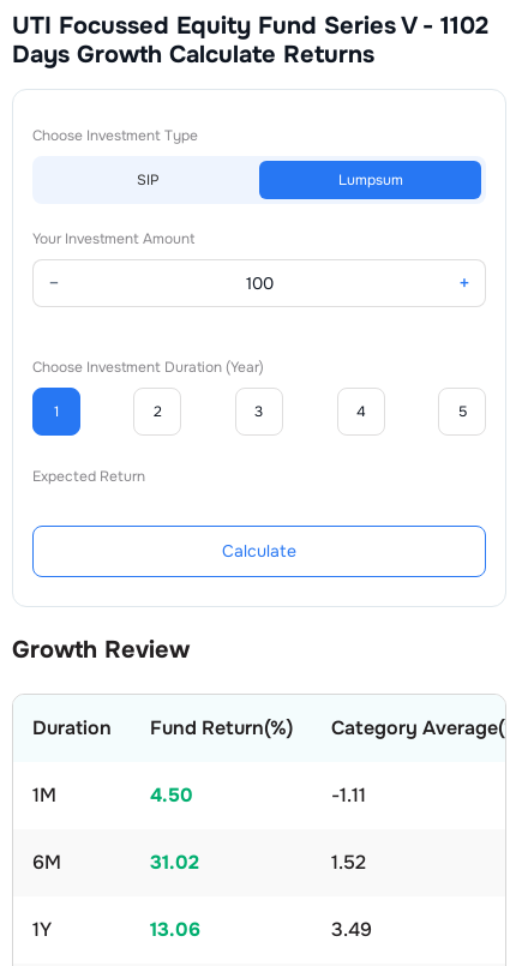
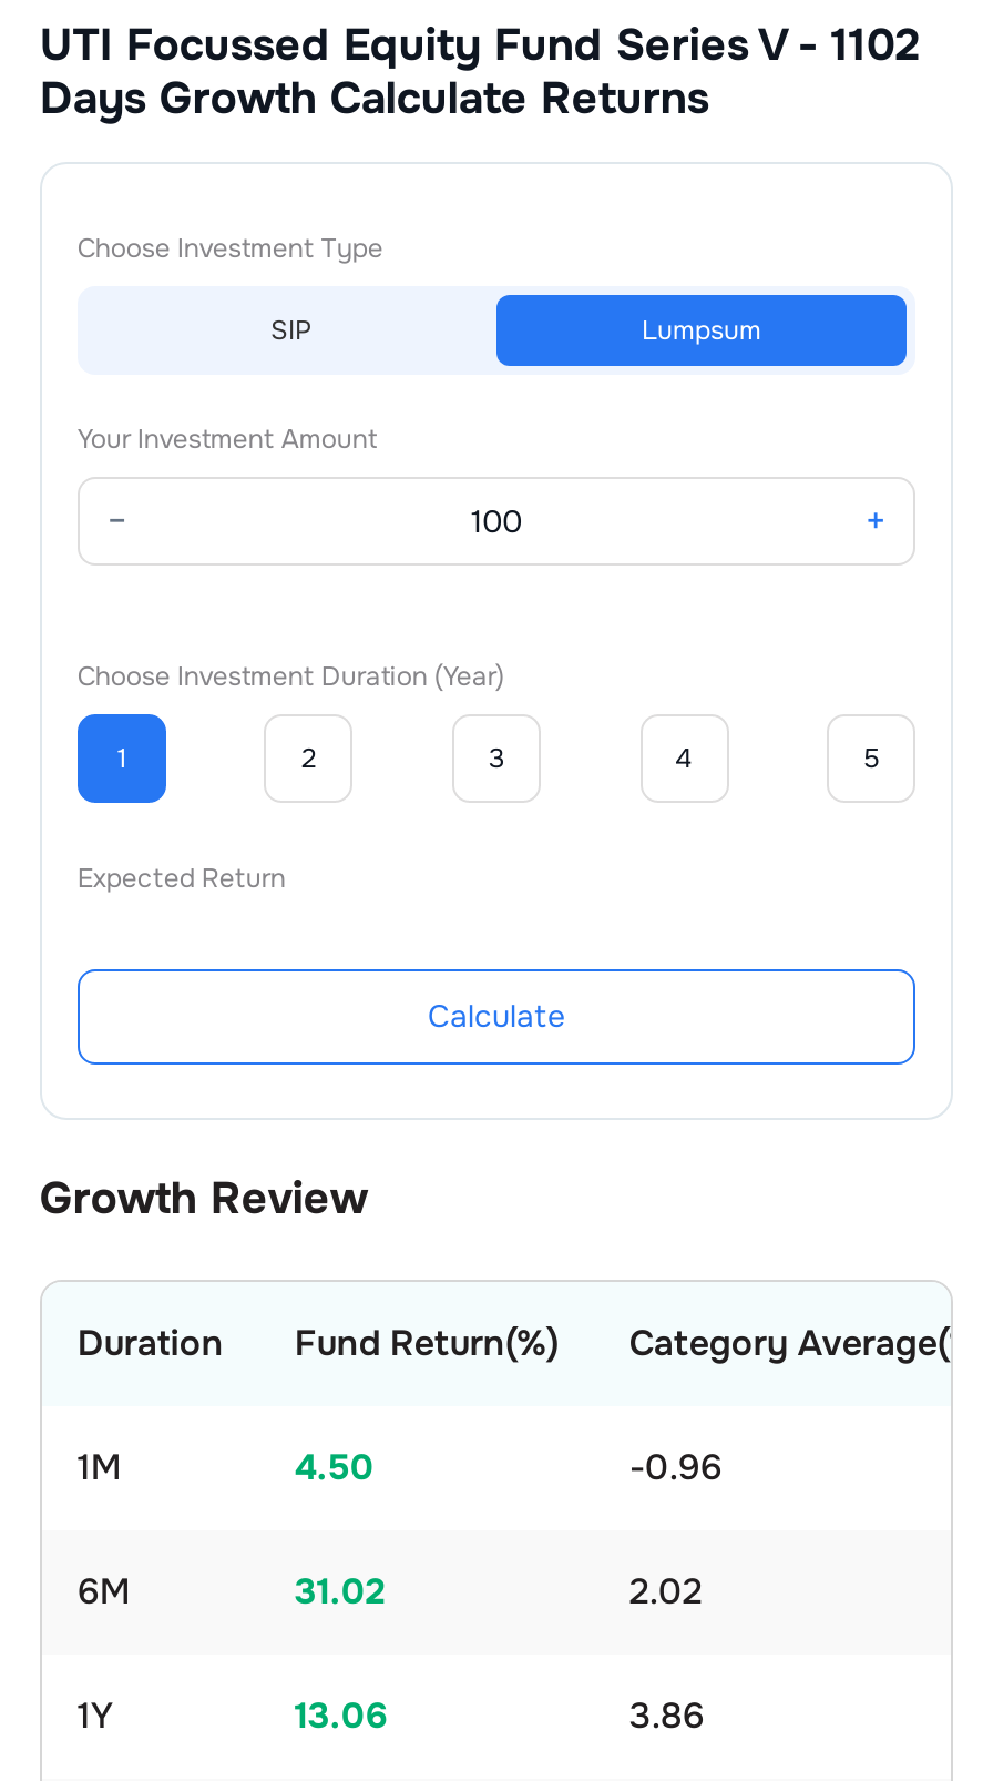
- -1.11
+ -0.96

- 1.52
+ 2.02

- 3.49
+ 3.86
